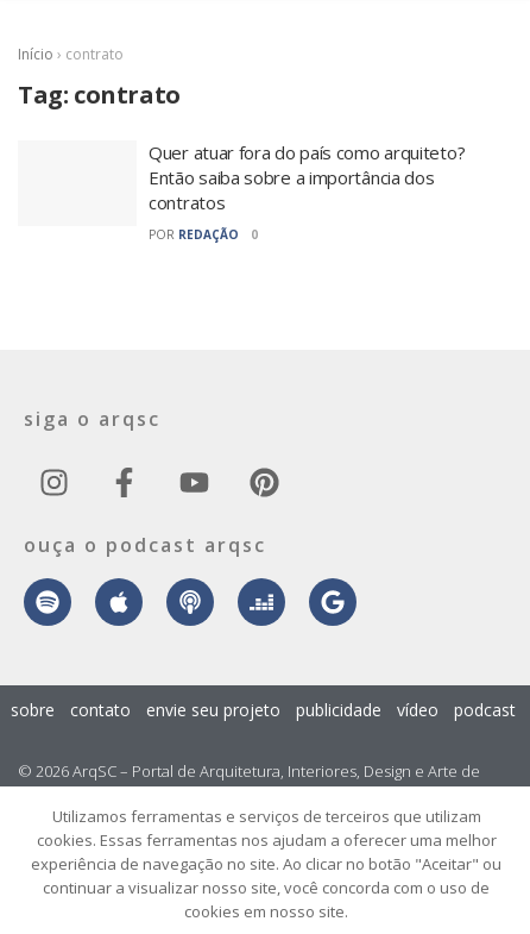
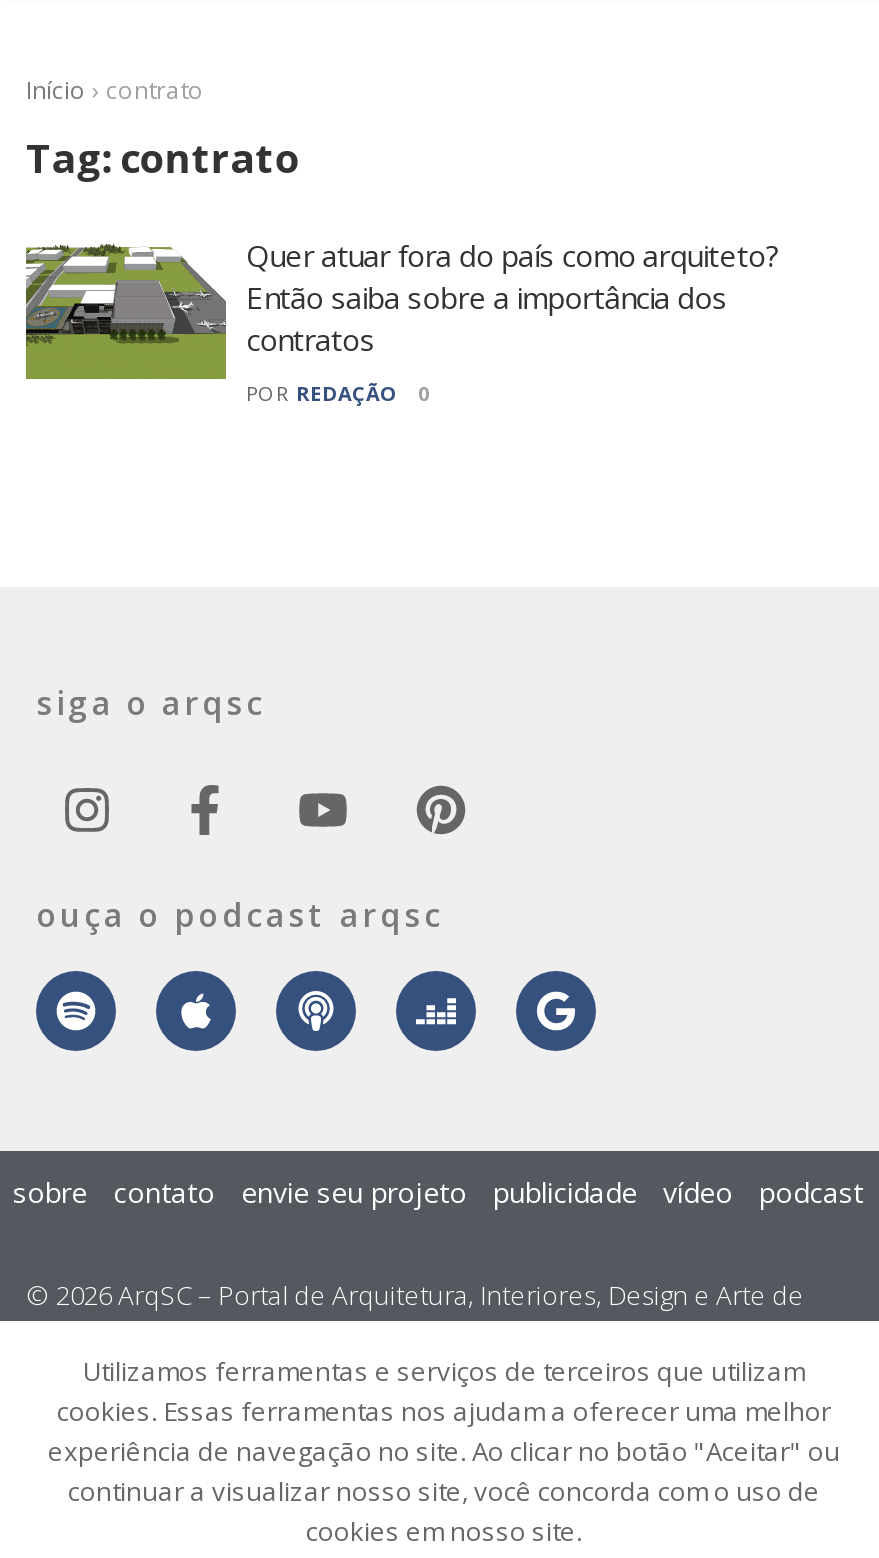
+ [image]
